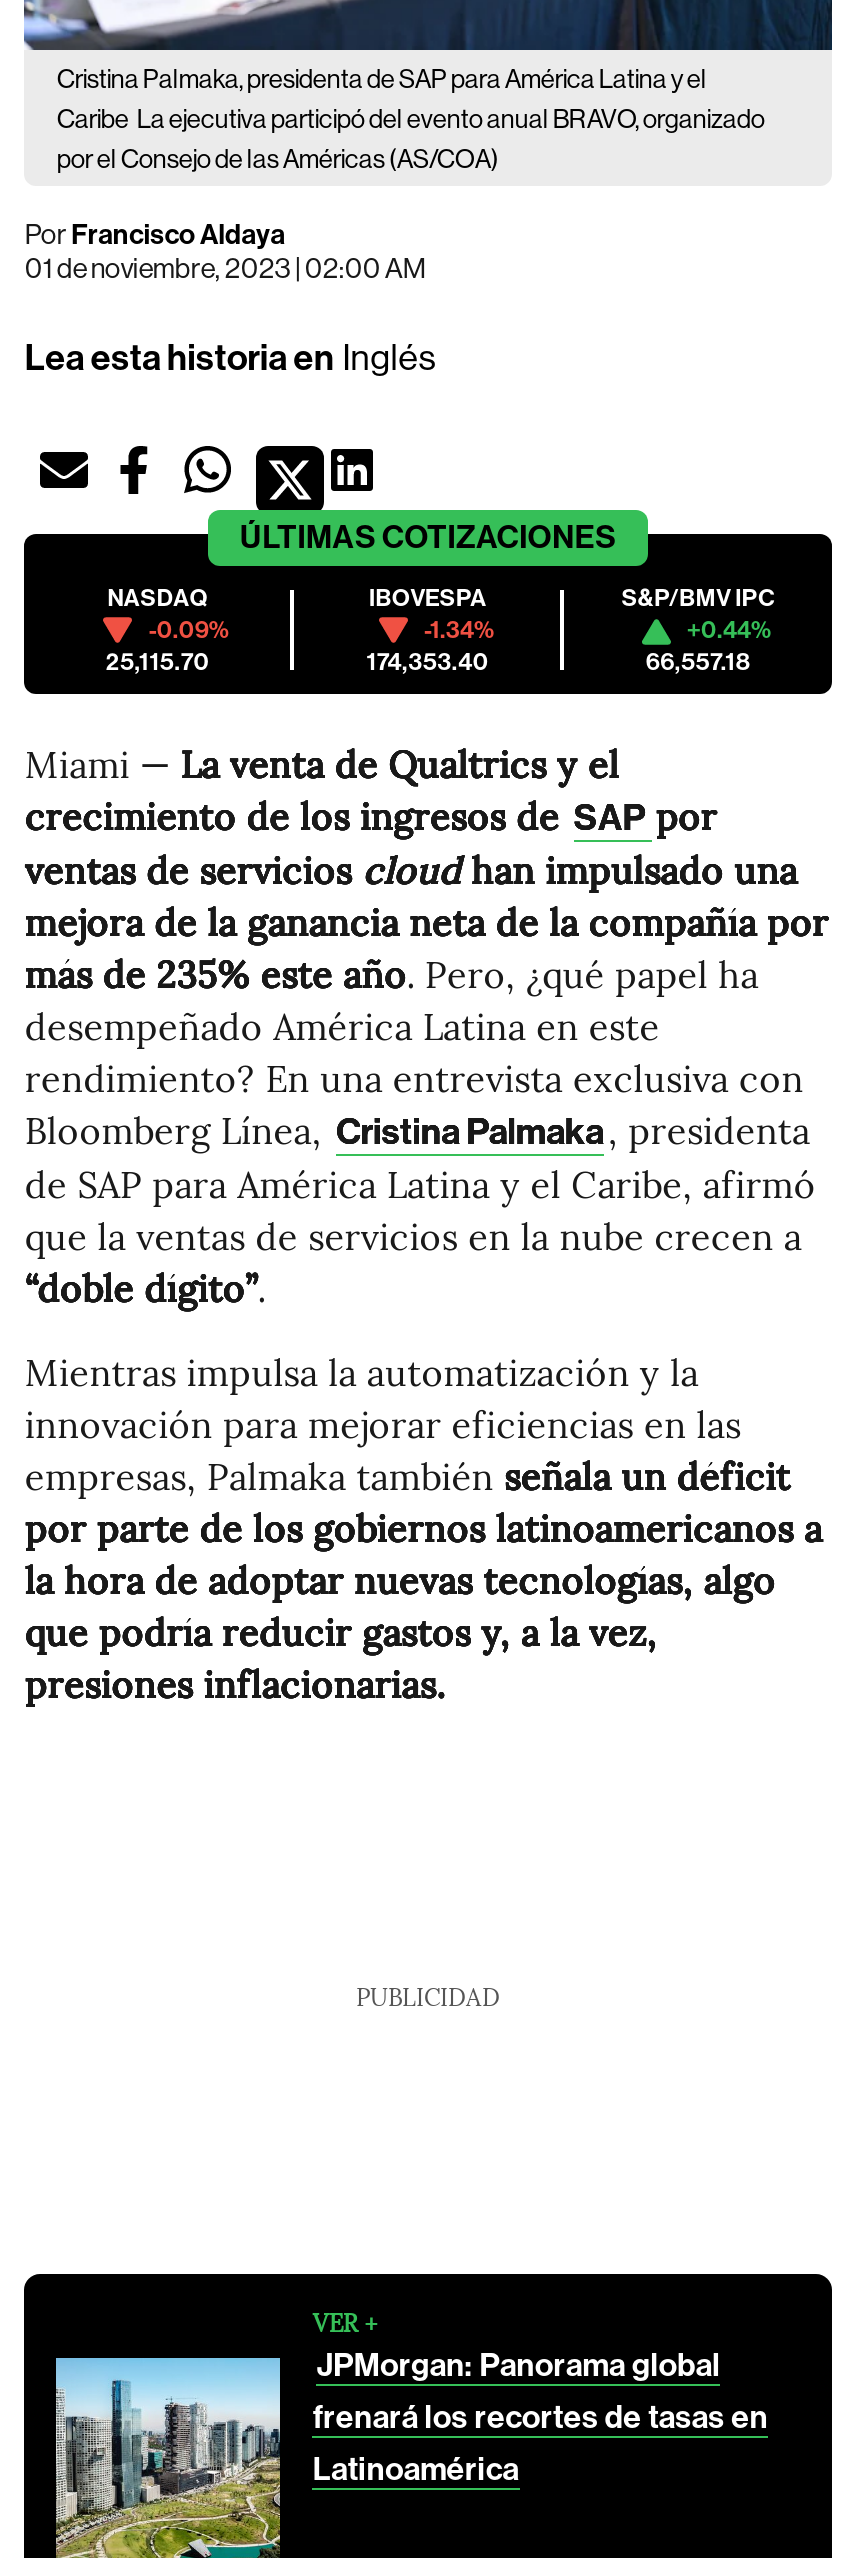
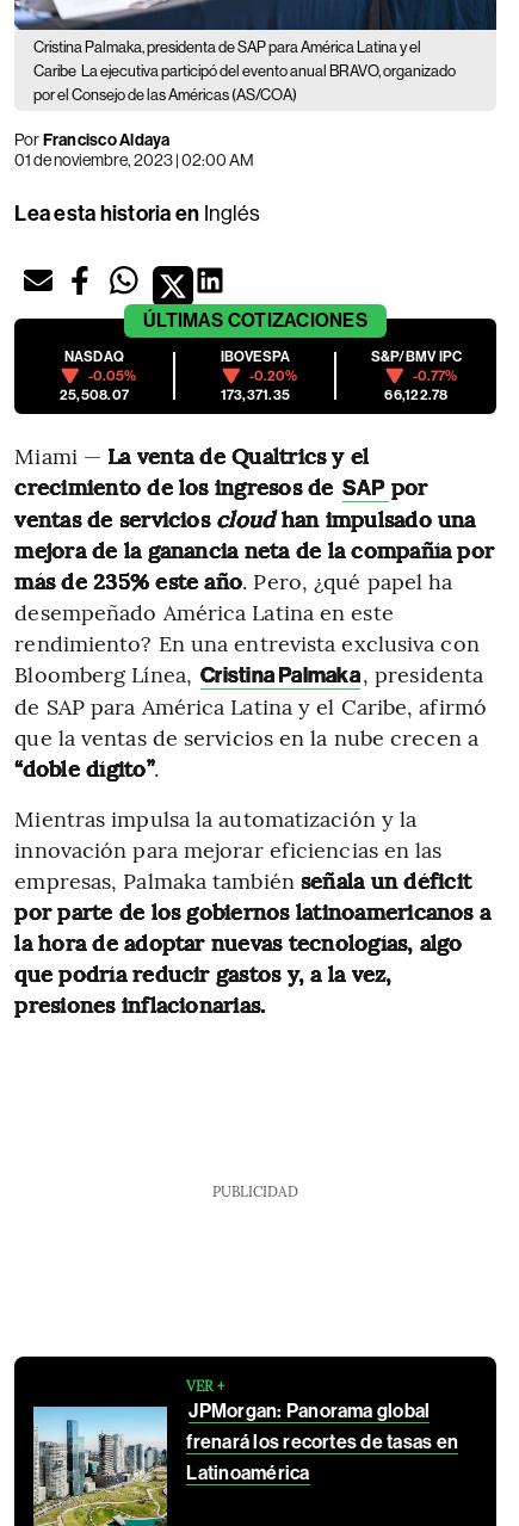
- -0.09%
+ -0.05%

- -1.34%
+ -0.20%

- +0.44%
+ -0.77%

- 25,115.70
+ 25,508.07

- 174,353.40
+ 173,371.35

- 66,557.18
+ 66,122.78
